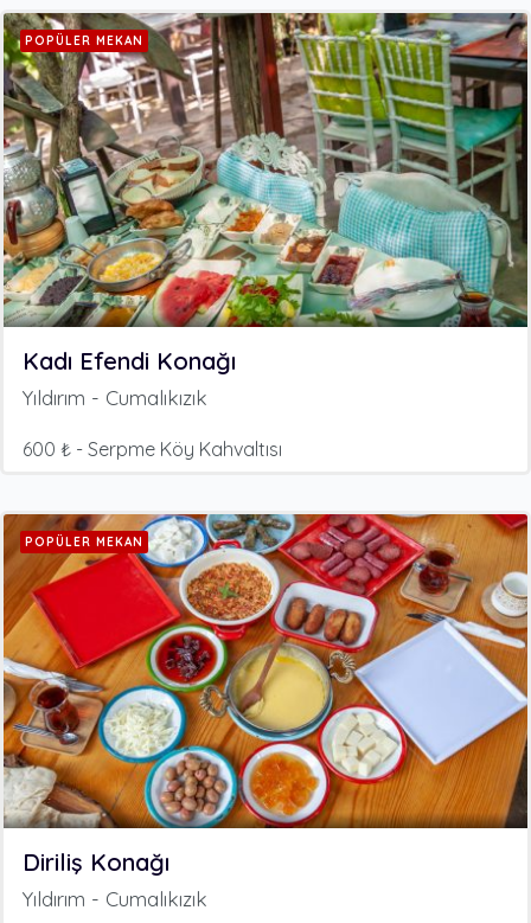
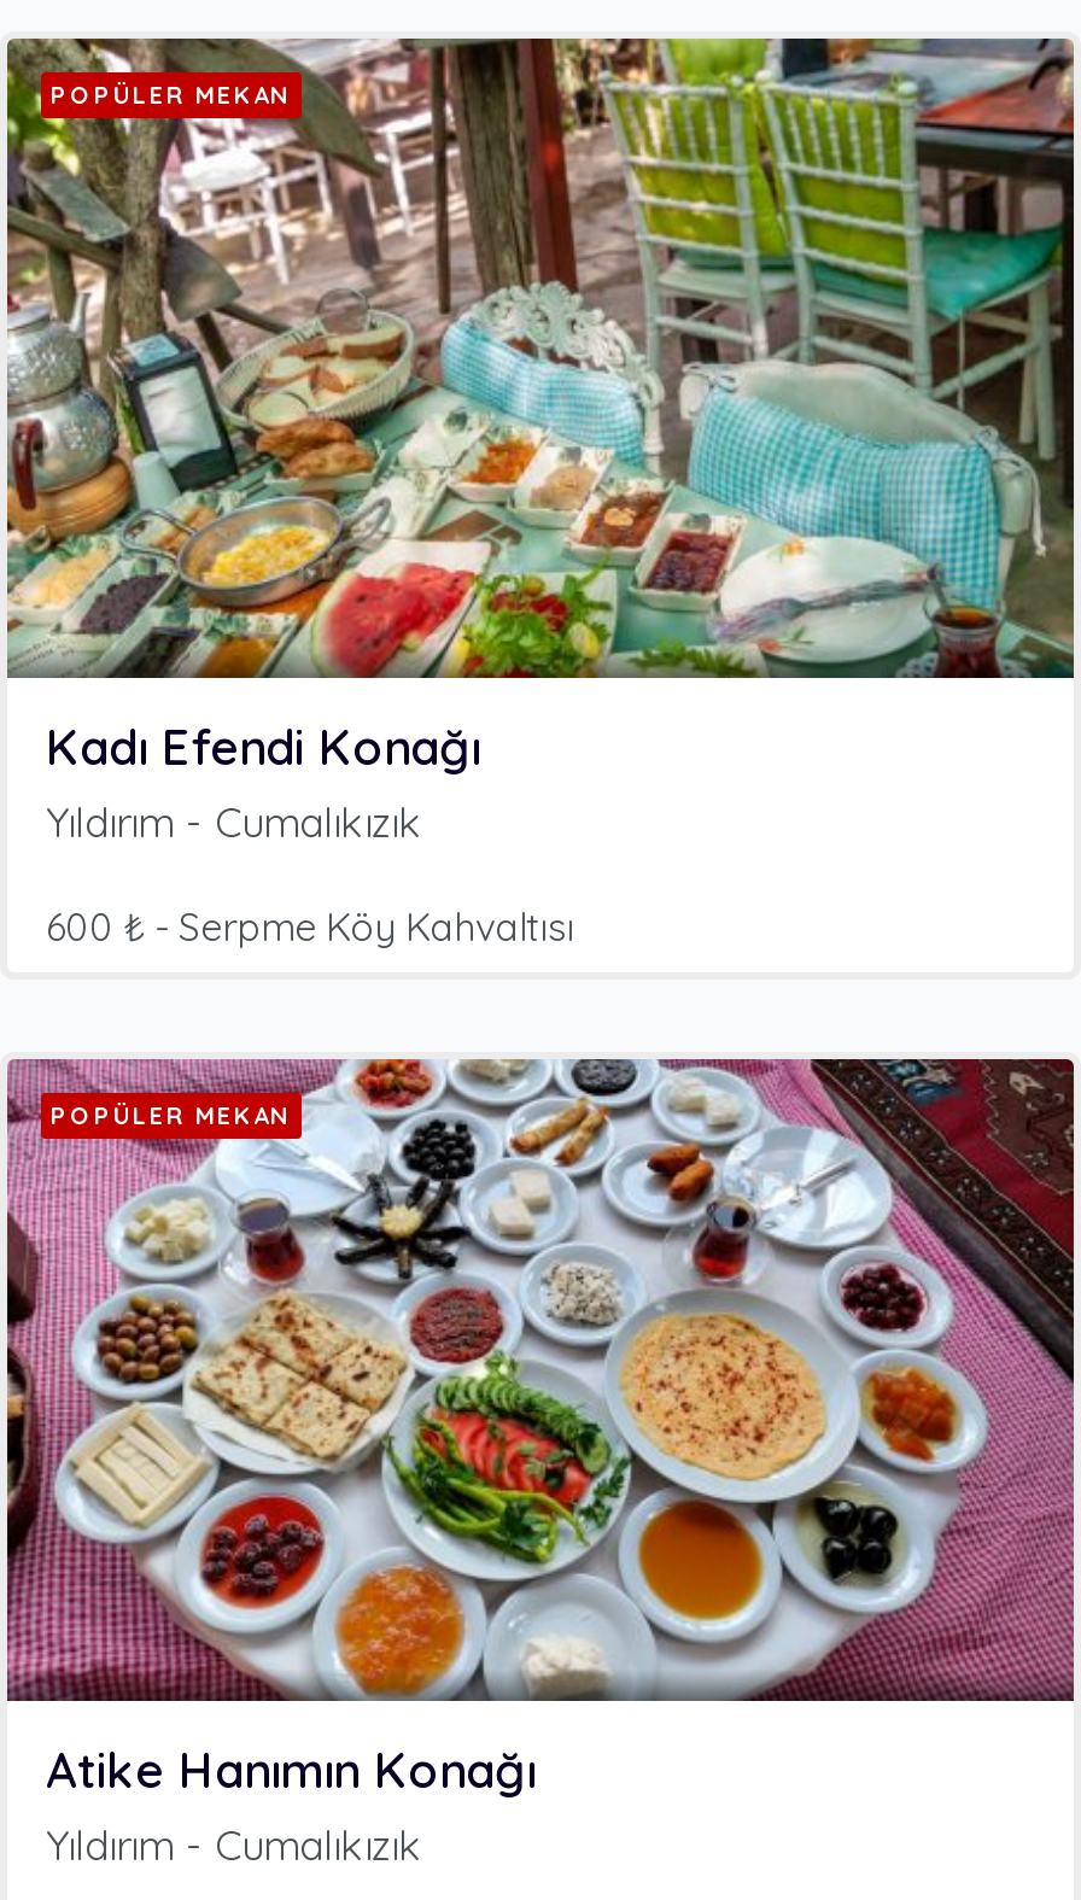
- [image]
- Diriliş Konağı
+ [image]
+ Atike Hanımın Konağı
